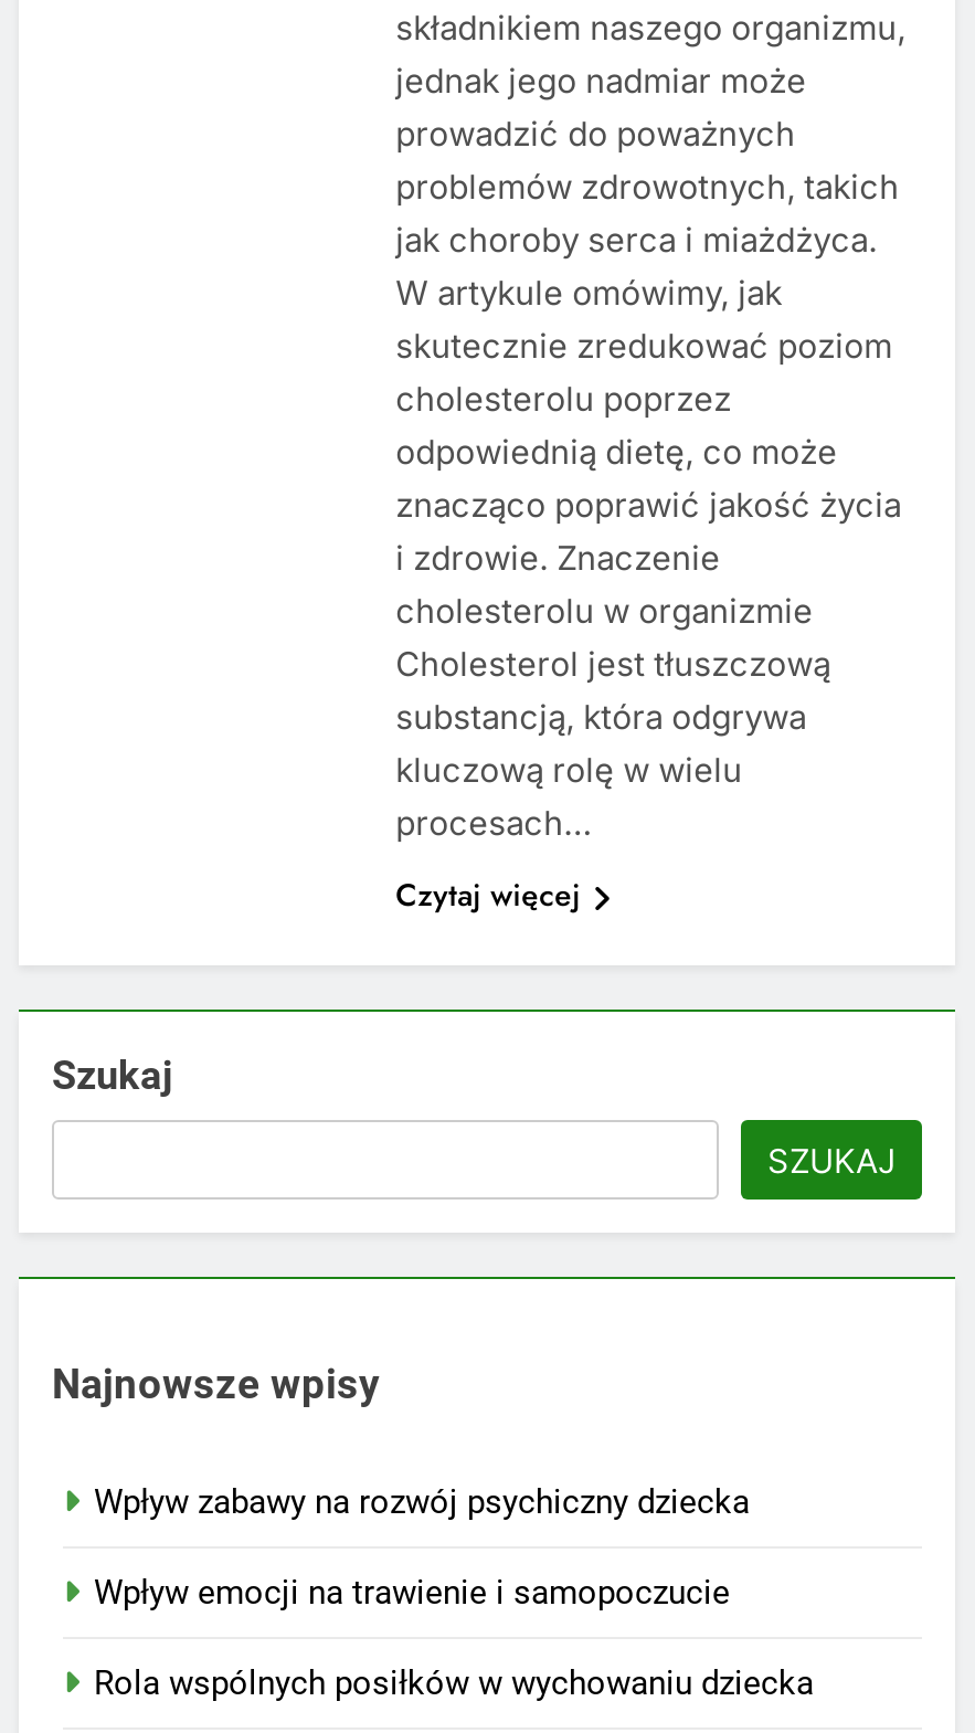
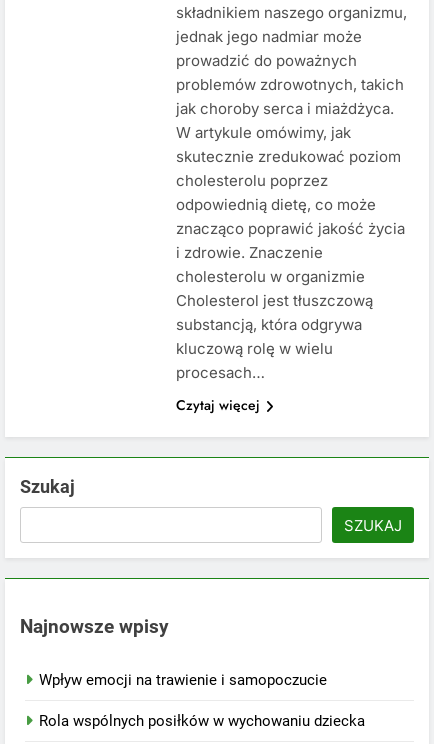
- Wpływ zabawy na rozwój psychiczny dziecka
